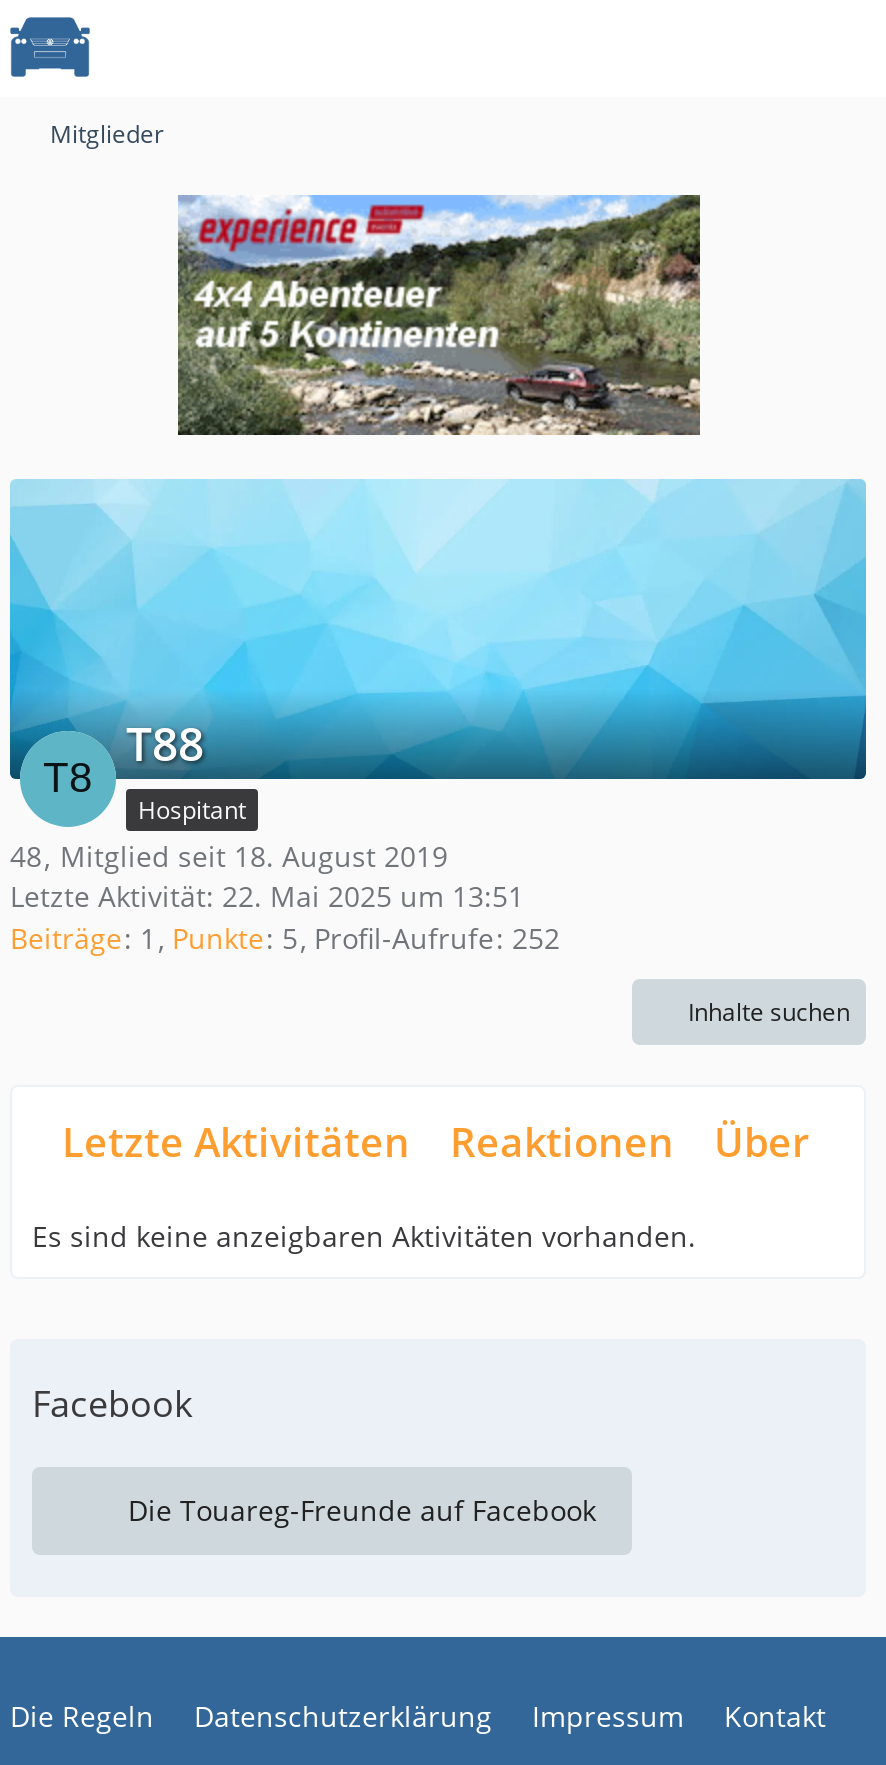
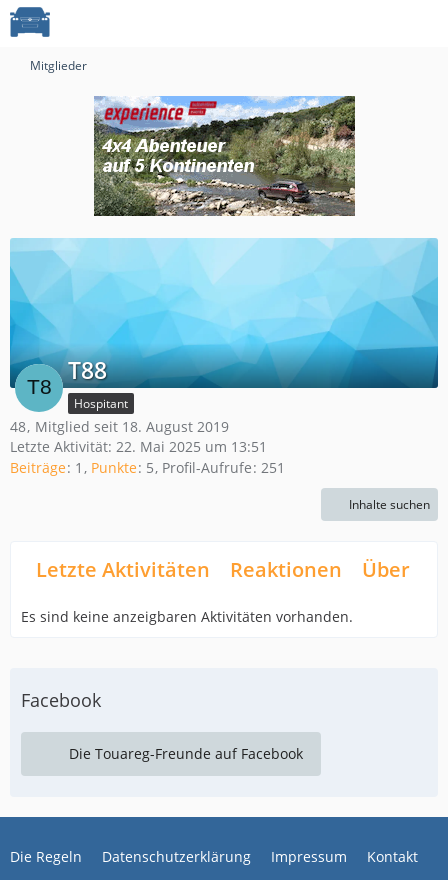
- Beiträge 1 Punkte 5 Profil-Aufrufe 252
+ Beiträge 1 Punkte 5 Profil-Aufrufe 251
